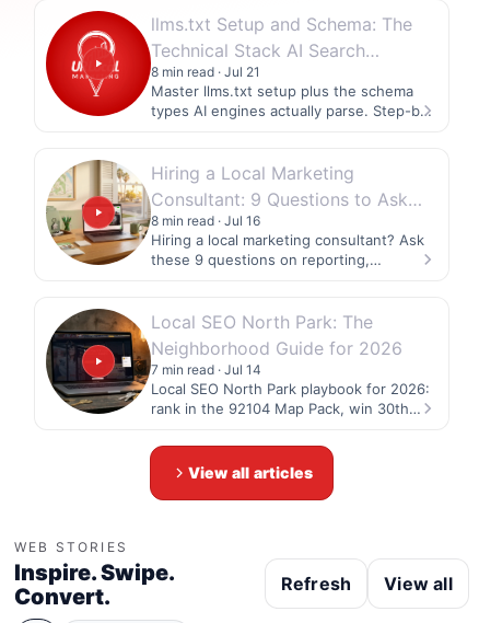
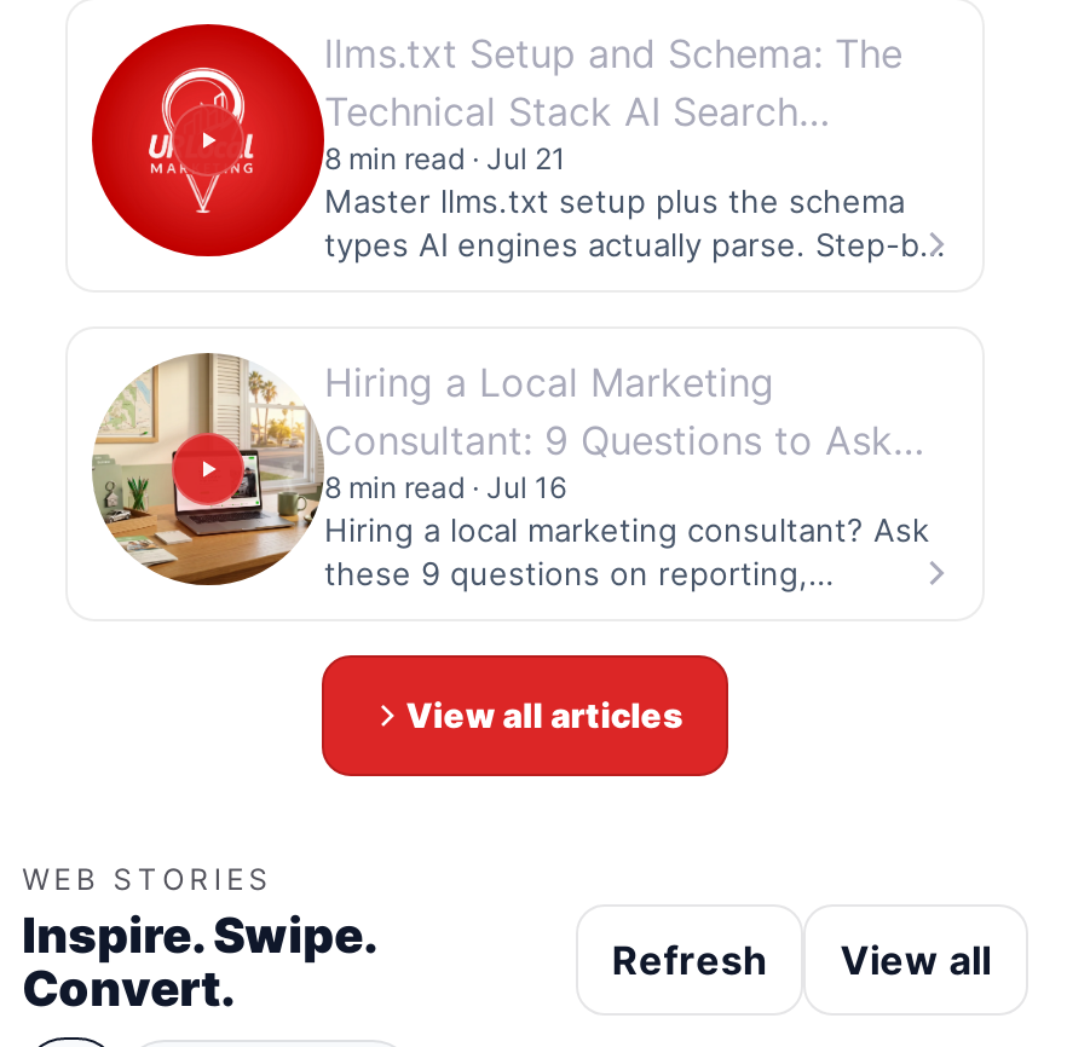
- [image]
- Local SEO North Park: The
- Neighborhood Guide for 2026
- 7 min read · Jul 14
- Local SEO North Park playbook for 2026:
- rank in the 92104 Map Pack, win 30th…
